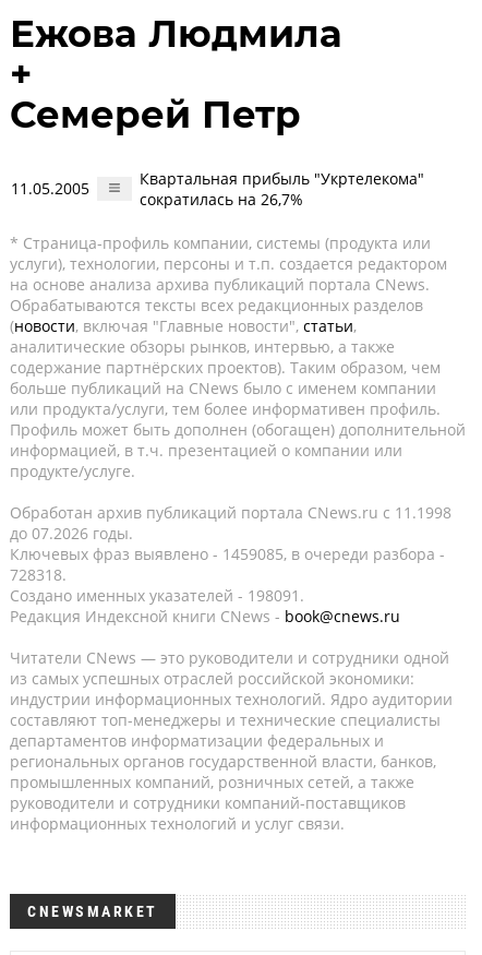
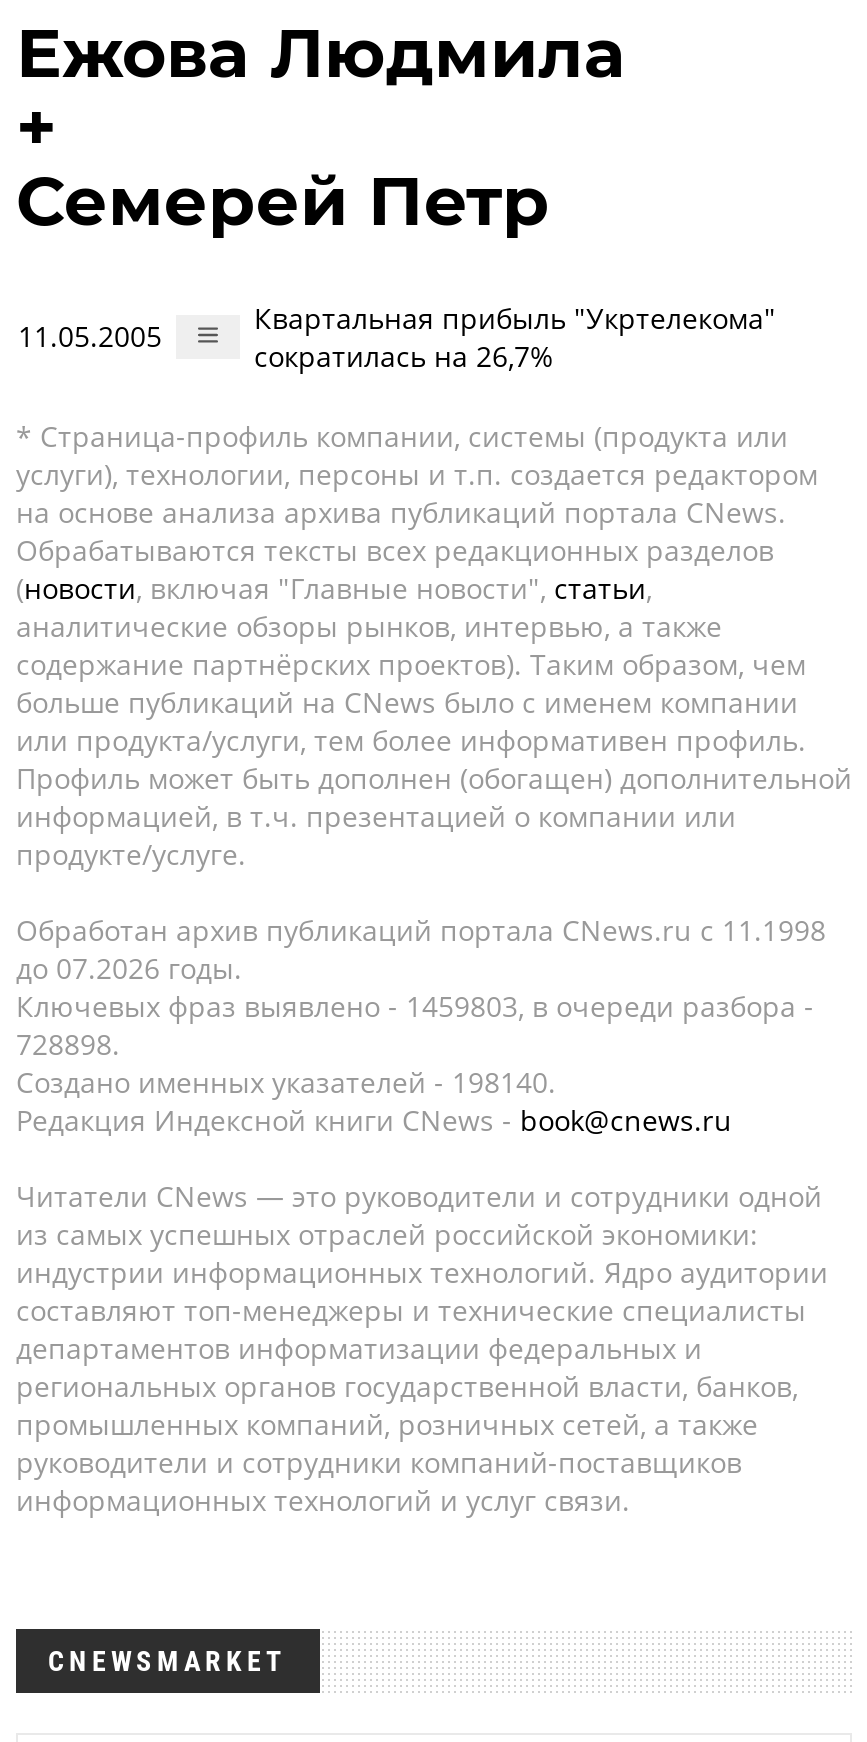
- Ключевых фраз выявлено - 1459085, в очереди разбора -
+ Ключевых фраз выявлено - 1459803, в очереди разбора -

- 728318.
+ 728898.

- Создано именных указателей - 198091.
+ Создано именных указателей - 198140.
